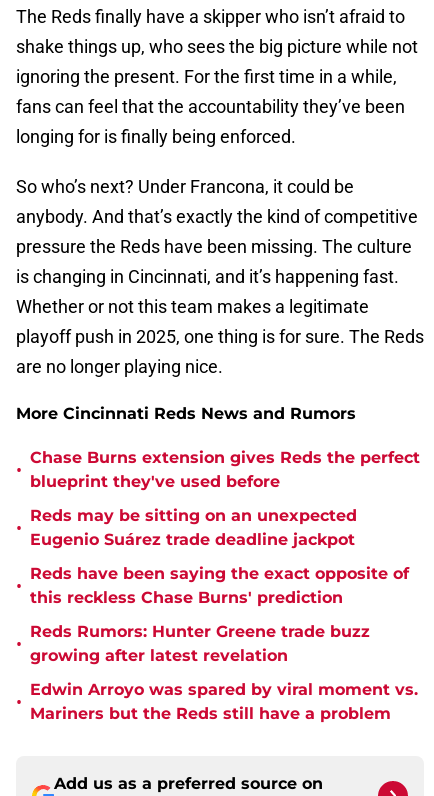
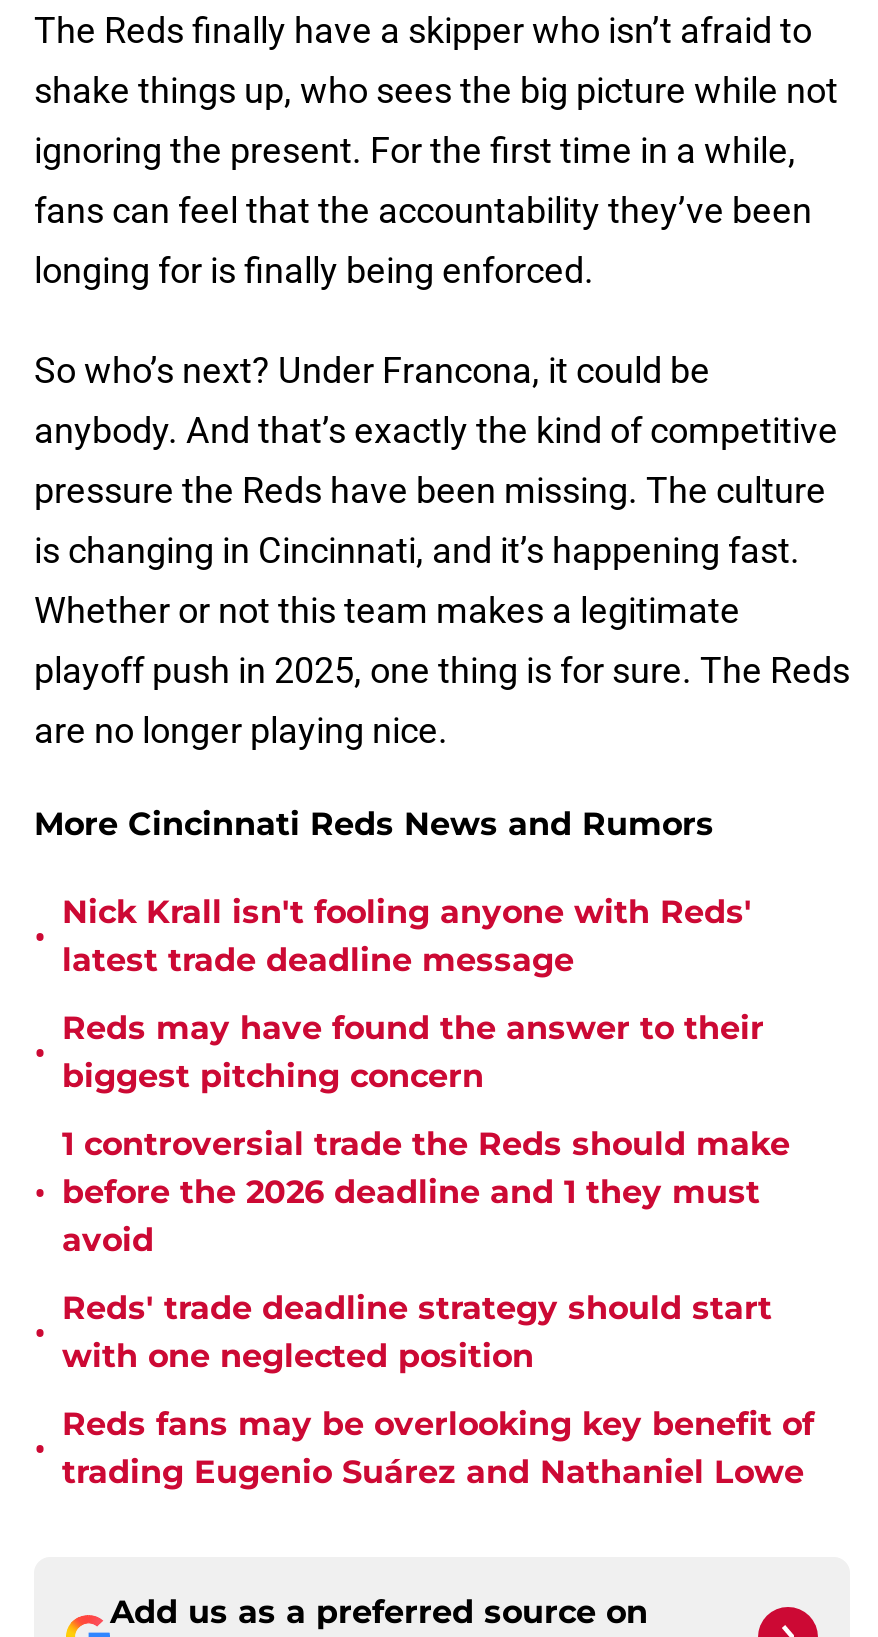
- Chase Burns extension gives Reds the perfect
- blueprint they've used before
+ Nick Krall isn't fooling anyone with Reds'
+ latest trade deadline message

- Reds may be sitting on an unexpected
- Eugenio Suárez trade deadline jackpot
+ Reds may have found the answer to their
+ biggest pitching concern

- Reds have been saying the exact opposite of
- this reckless Chase Burns' prediction
+ 1 controversial trade the Reds should make
+ before the 2026 deadline and 1 they must
+ avoid

- Reds Rumors: Hunter Greene trade buzz
- growing after latest revelation
+ Reds' trade deadline strategy should start
+ with one neglected position

- Edwin Arroyo was spared by viral moment vs.
- Mariners but the Reds still have a problem
+ Reds fans may be overlooking key benefit of
+ trading Eugenio Suárez and Nathaniel Lowe
